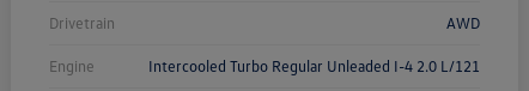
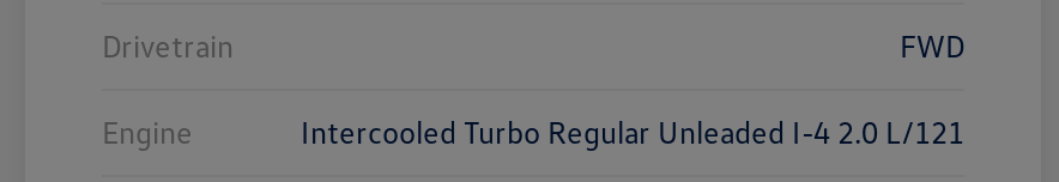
- AWD
+ FWD
